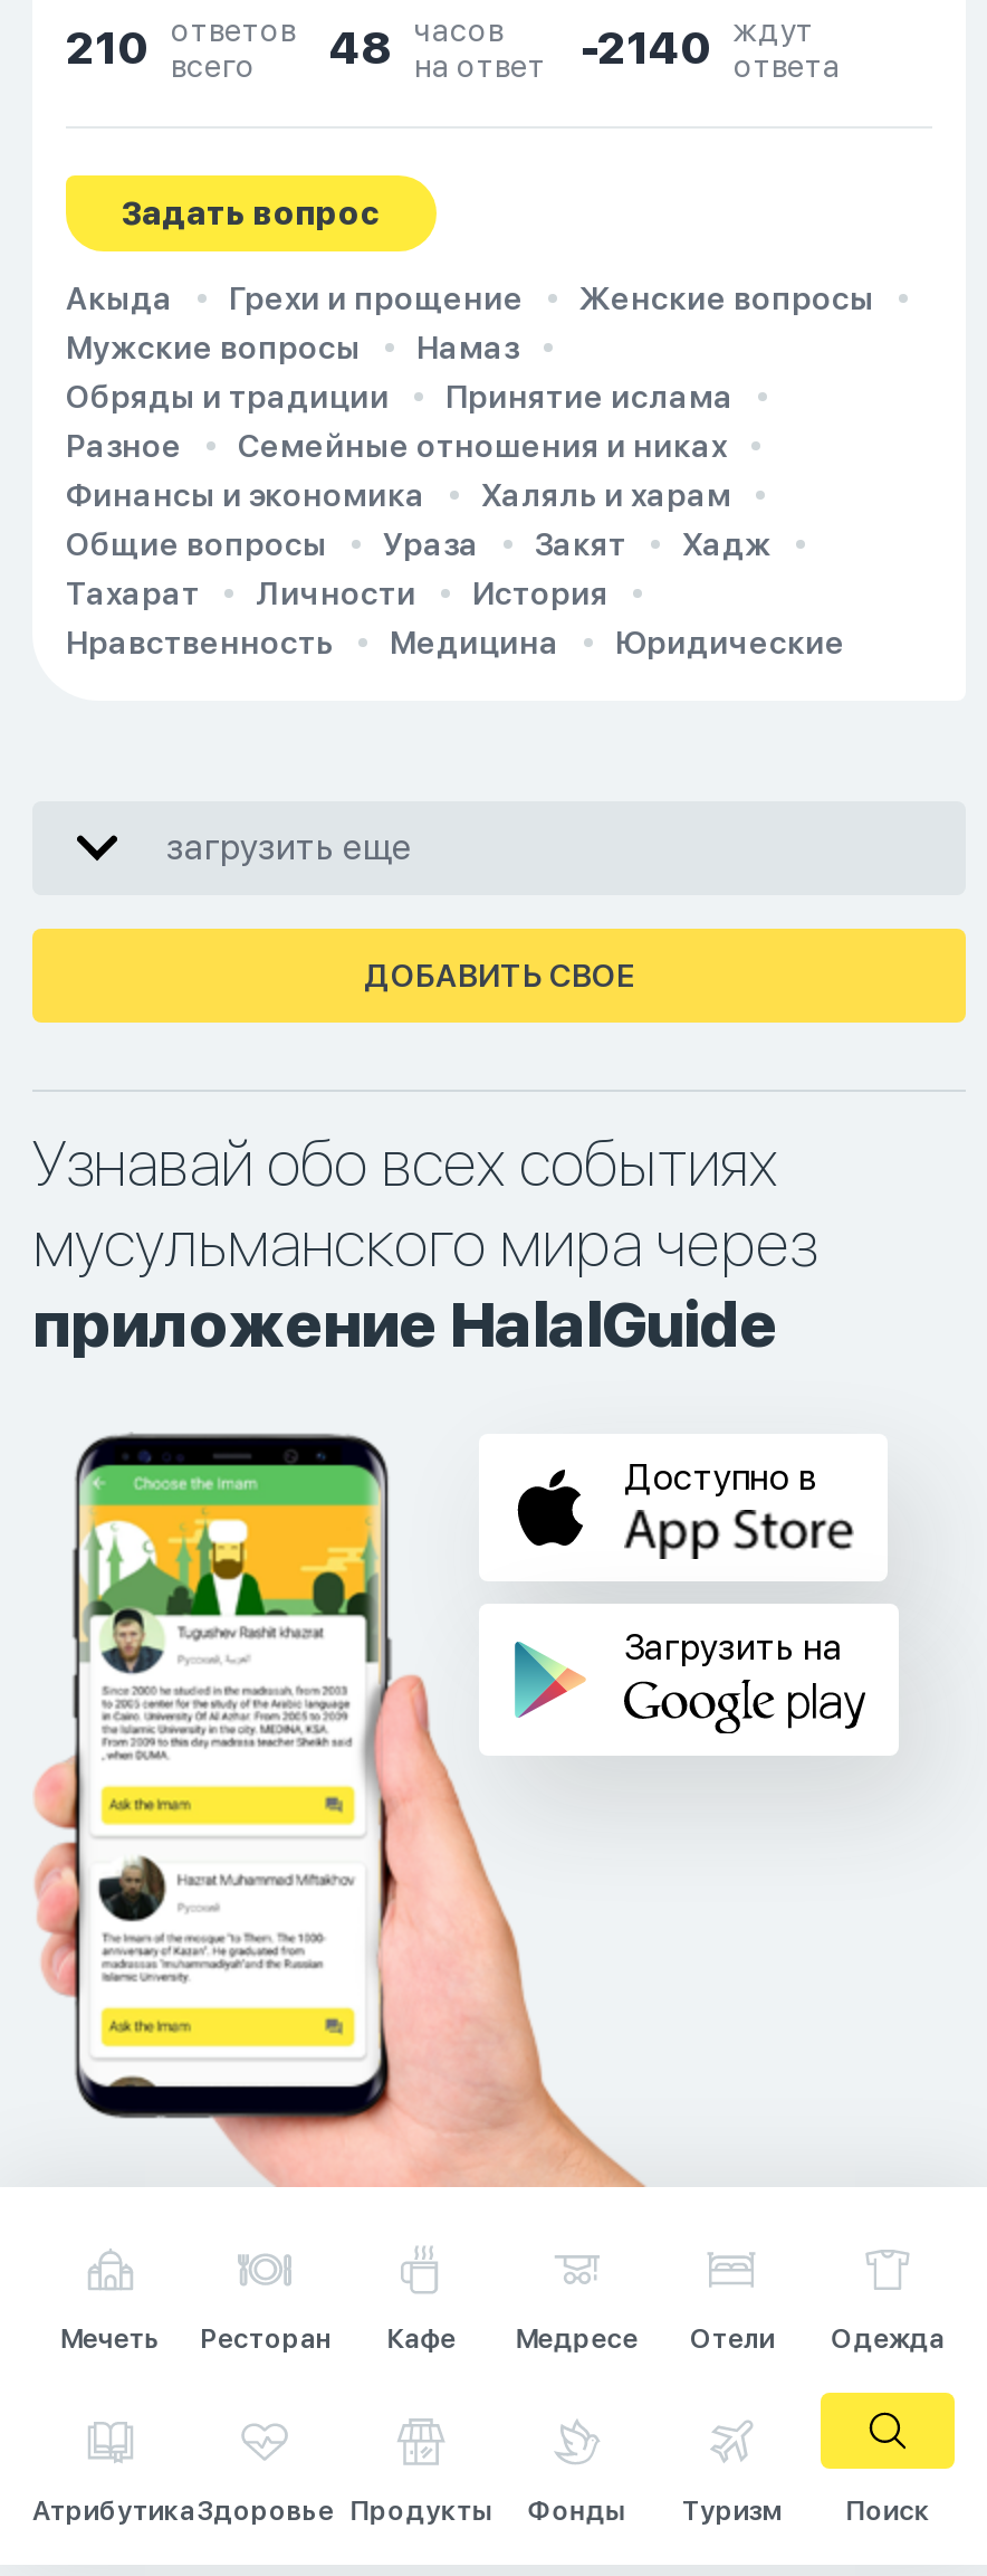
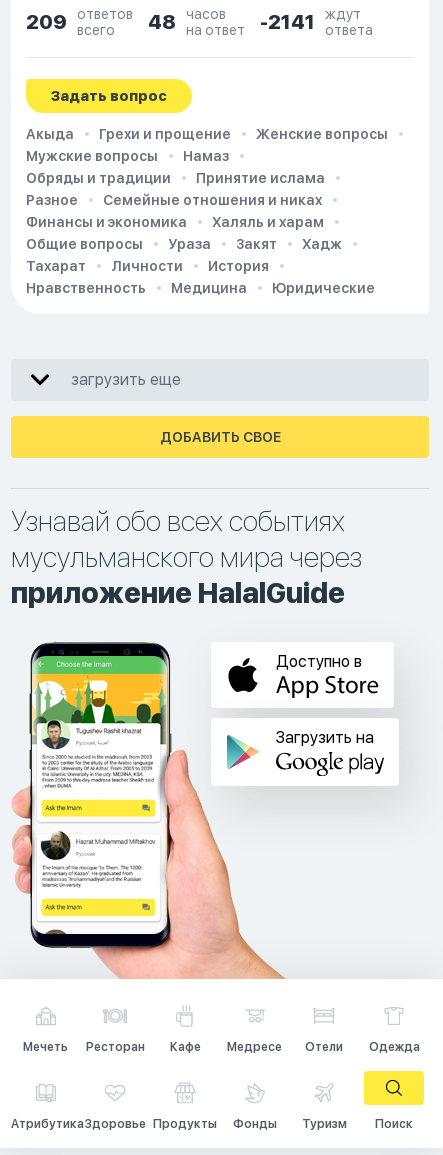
- 210
+ 209

- -2140
+ -2141
